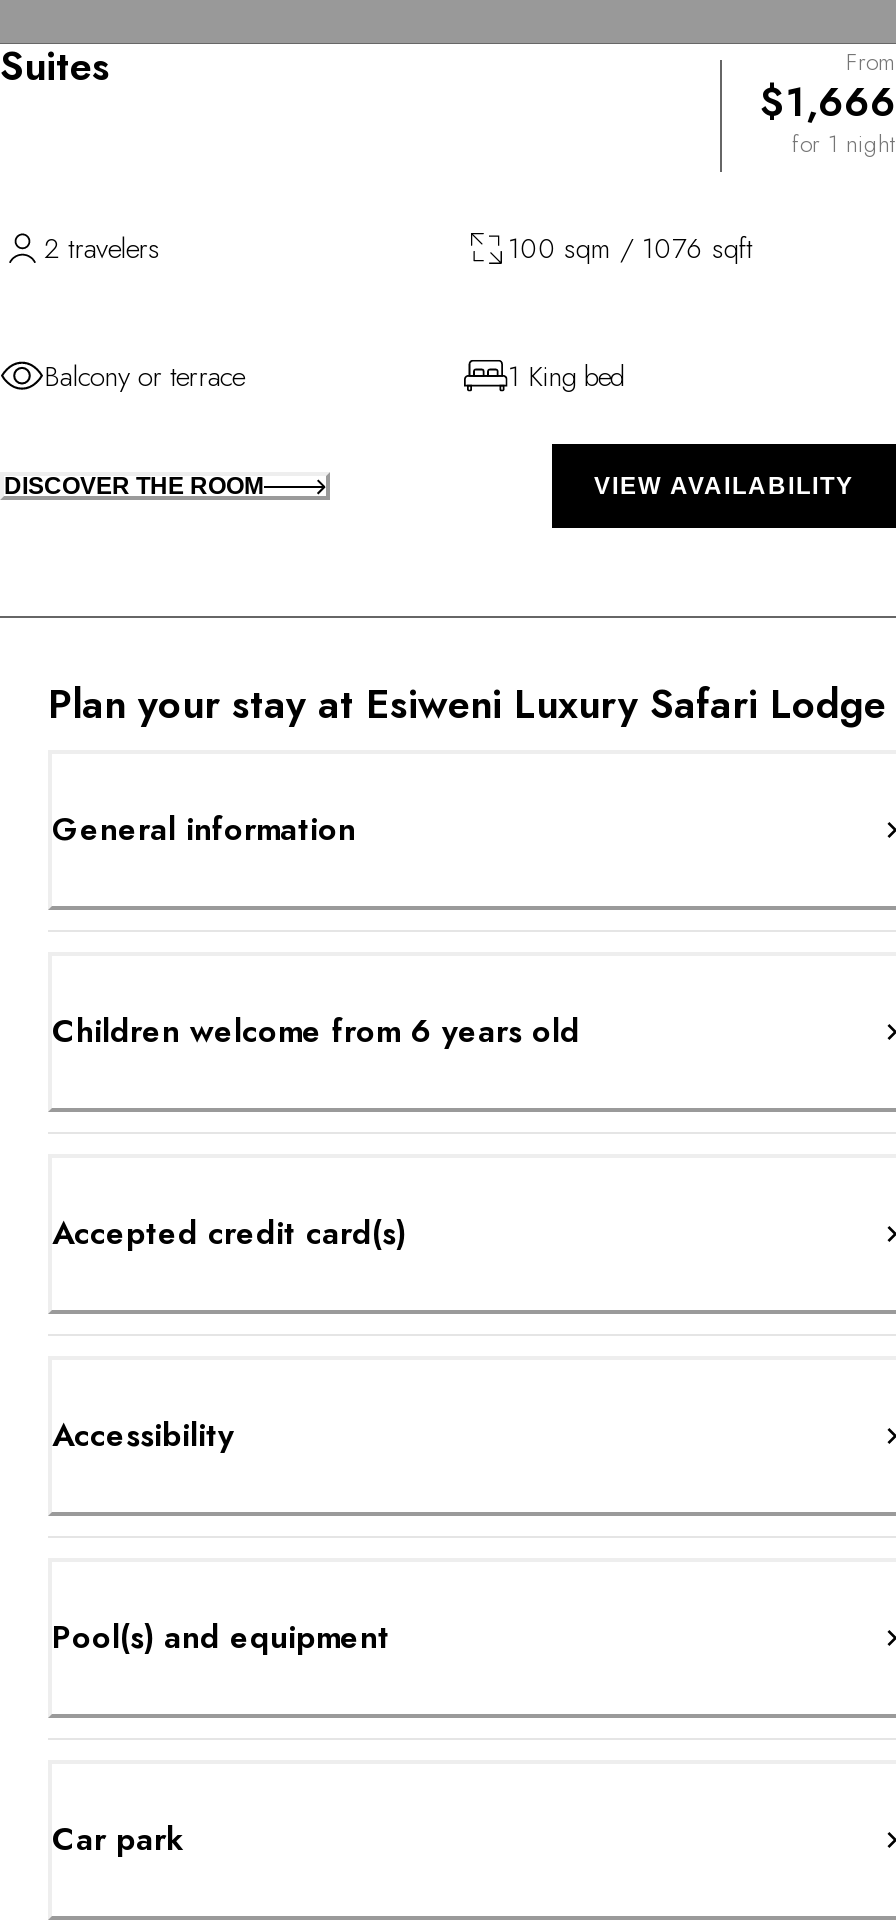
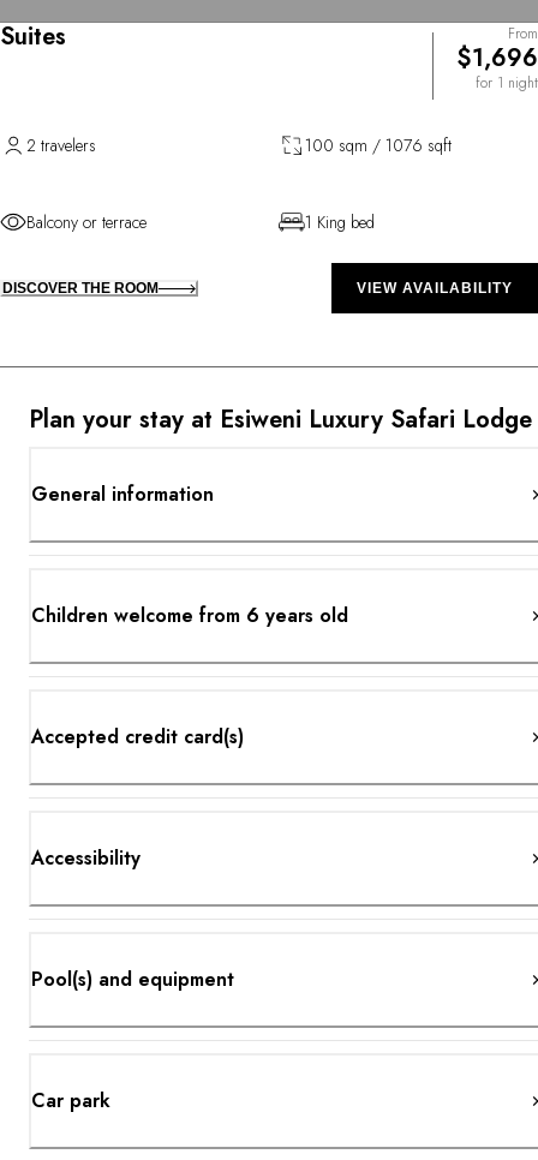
- $1,666
+ $1,696
